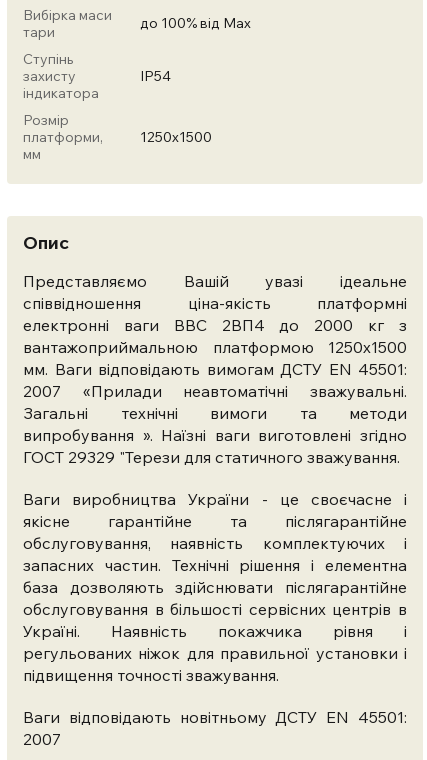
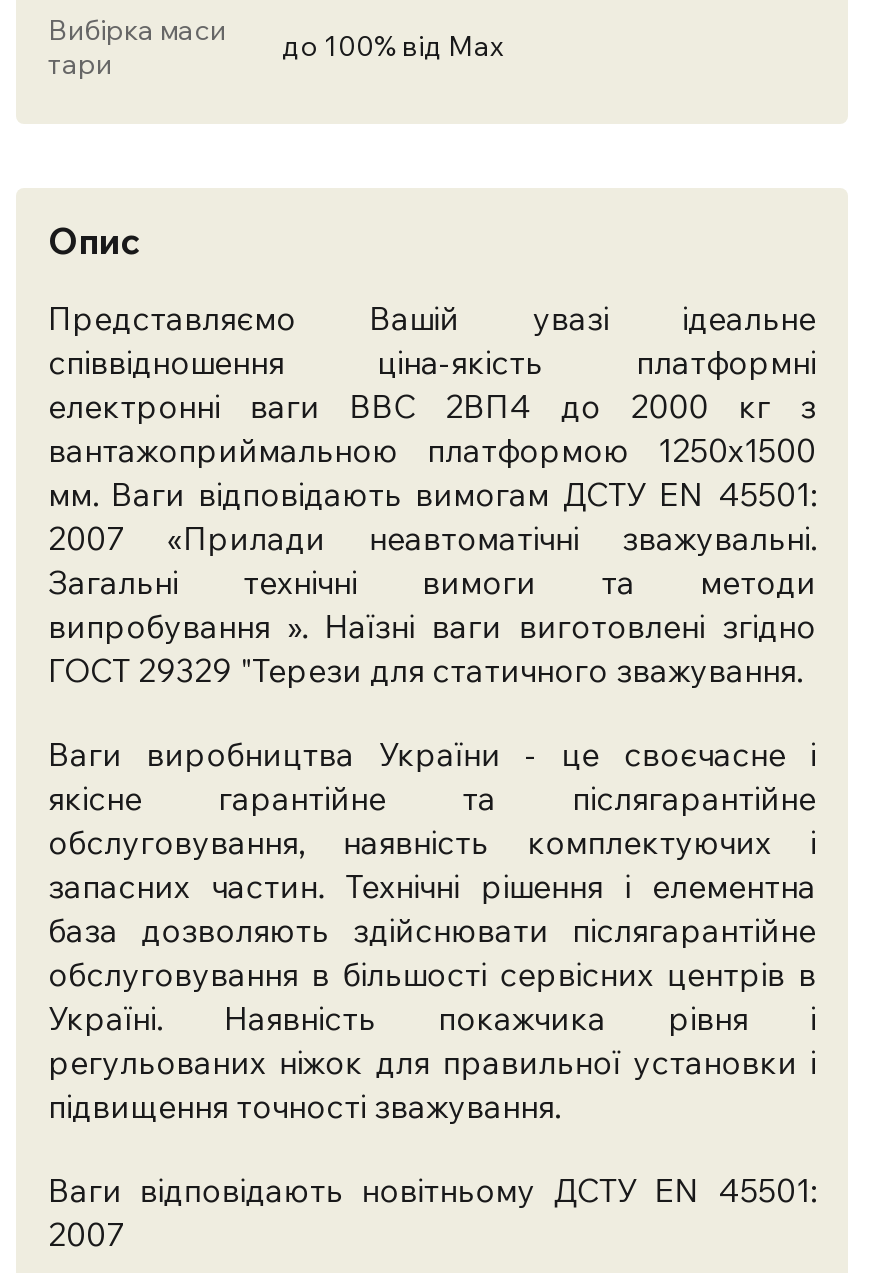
- Ступінь
- захисту
- індикатора

- IP54
- Розмір
- платформи,
- мм

- 1250х1500
